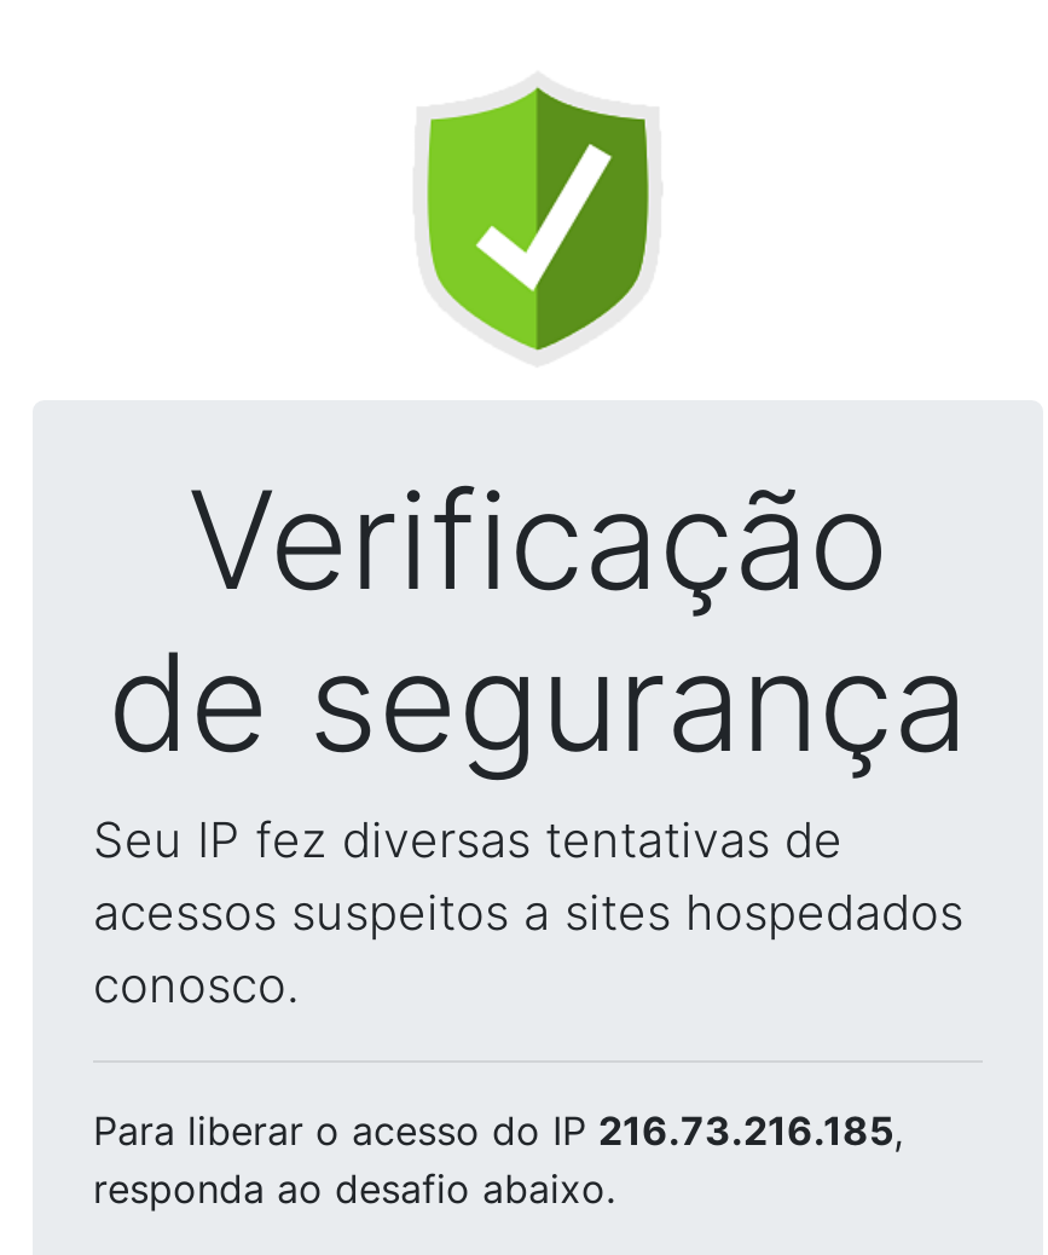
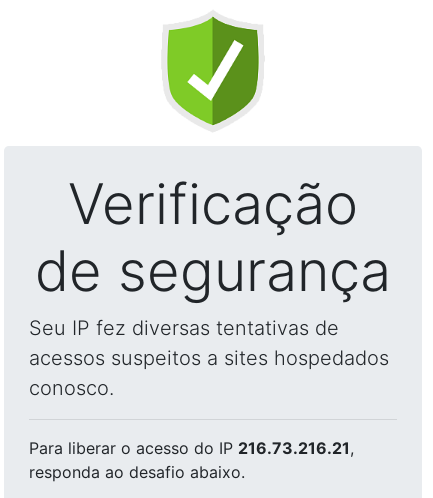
- Para liberar o acesso do IP 216.73.216.185,
+ Para liberar o acesso do IP 216.73.216.21,
